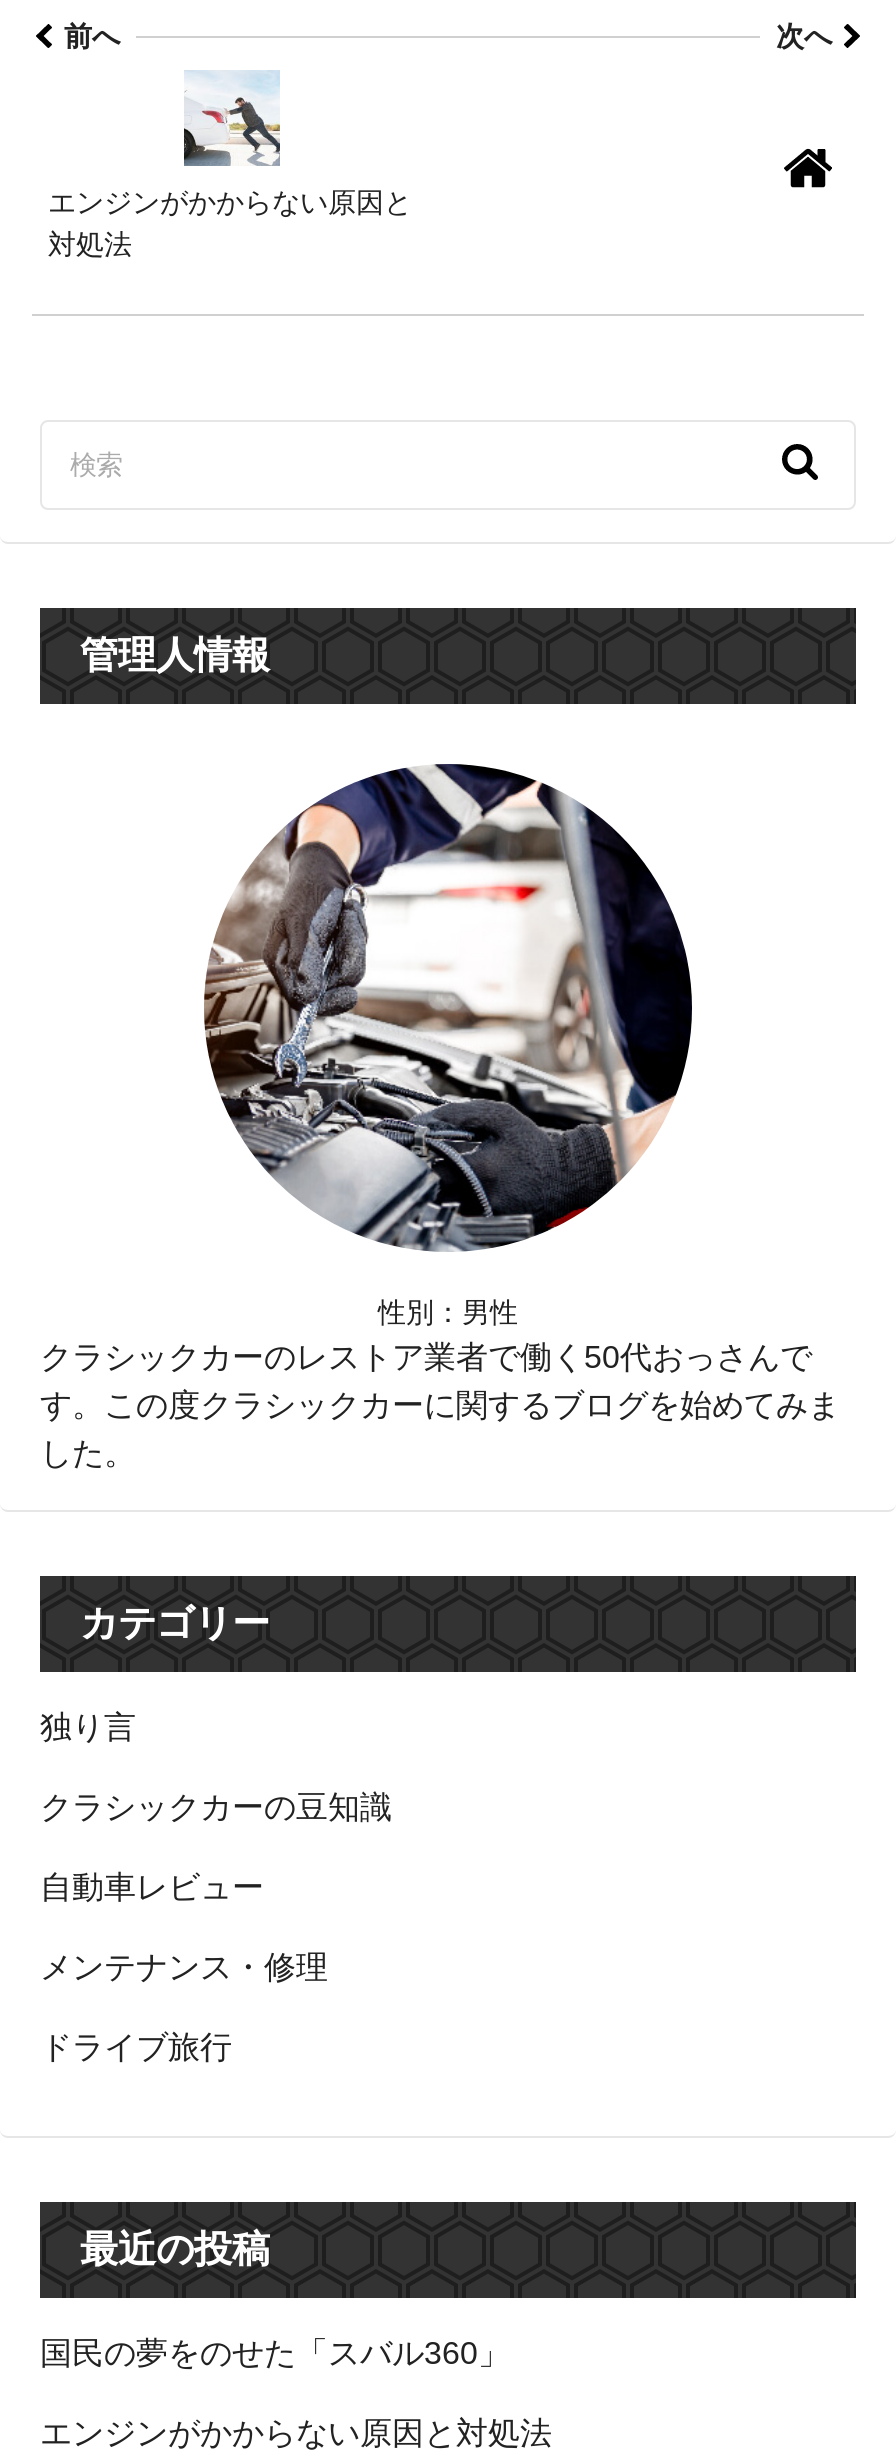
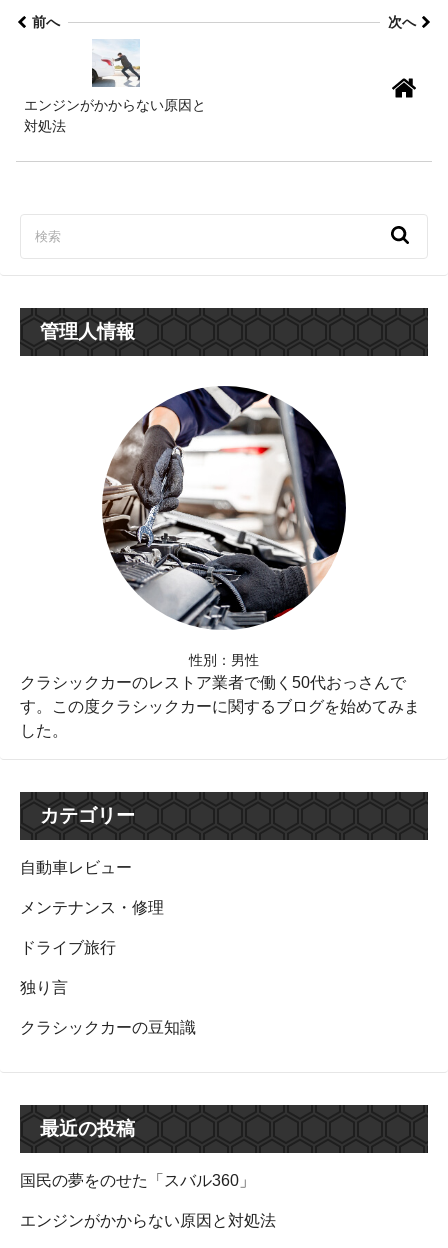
moved down: 独り言 | クラシックカーの豆知識

moved up: 自動車レビュー | メンテナンス・修理 | ドライブ旅行
